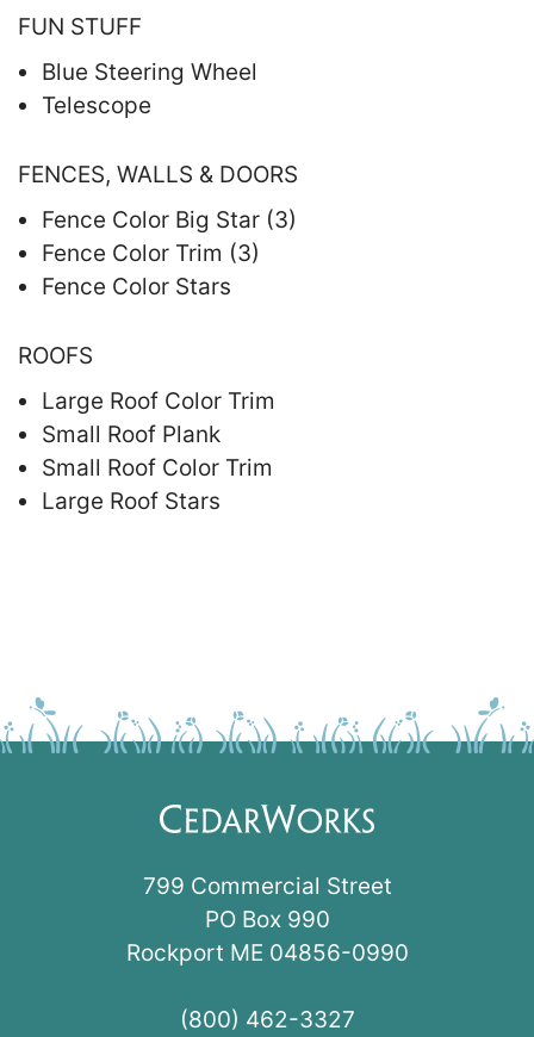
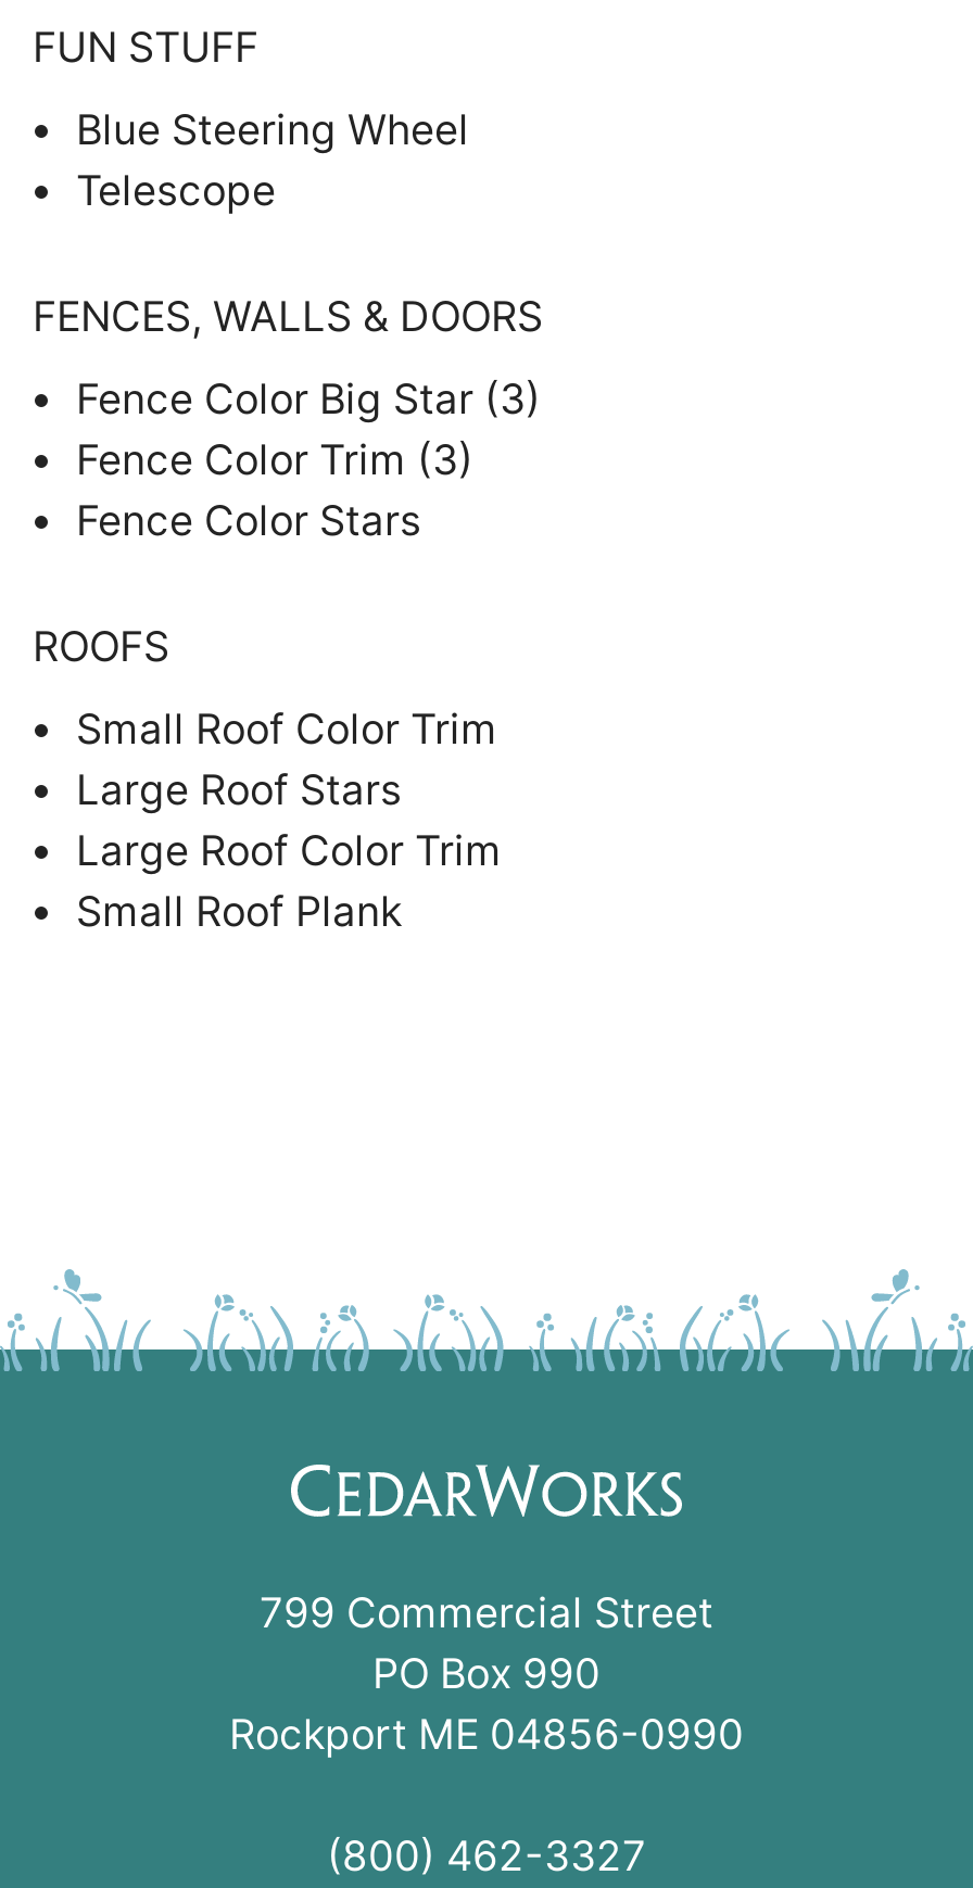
moved down: Large Roof Color Trim | Small Roof Plank

moved up: Small Roof Color Trim | Large Roof Stars
